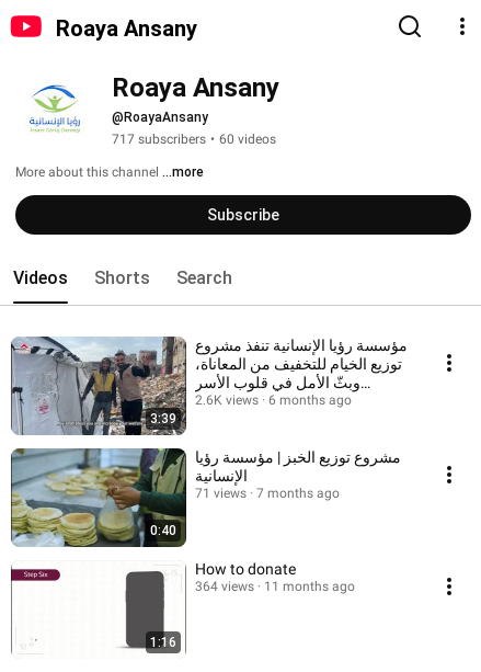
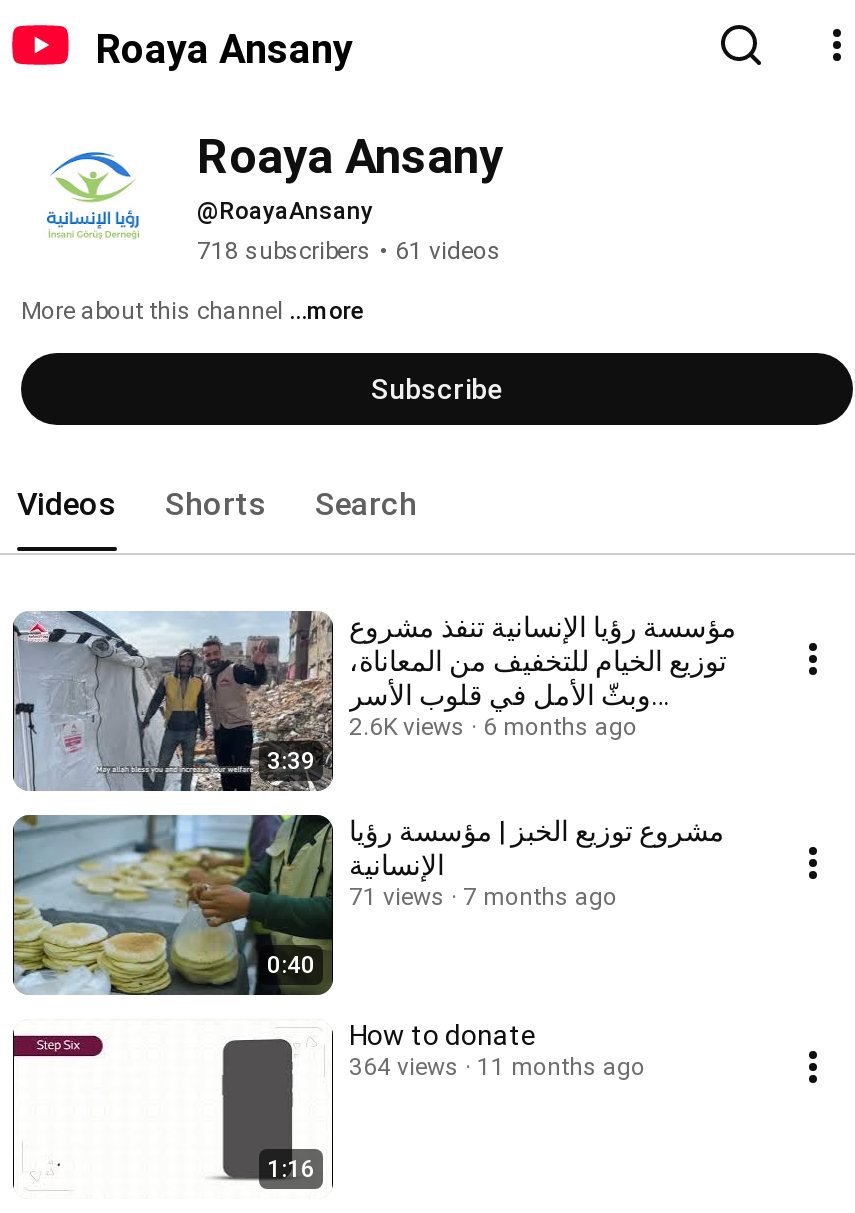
- 717 subscribers • 60 videos
+ 718 subscribers • 61 videos
